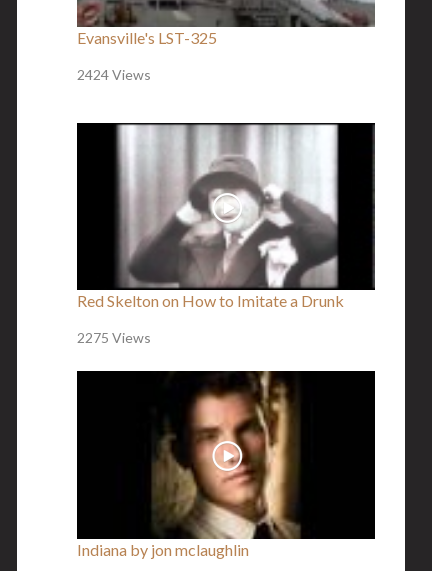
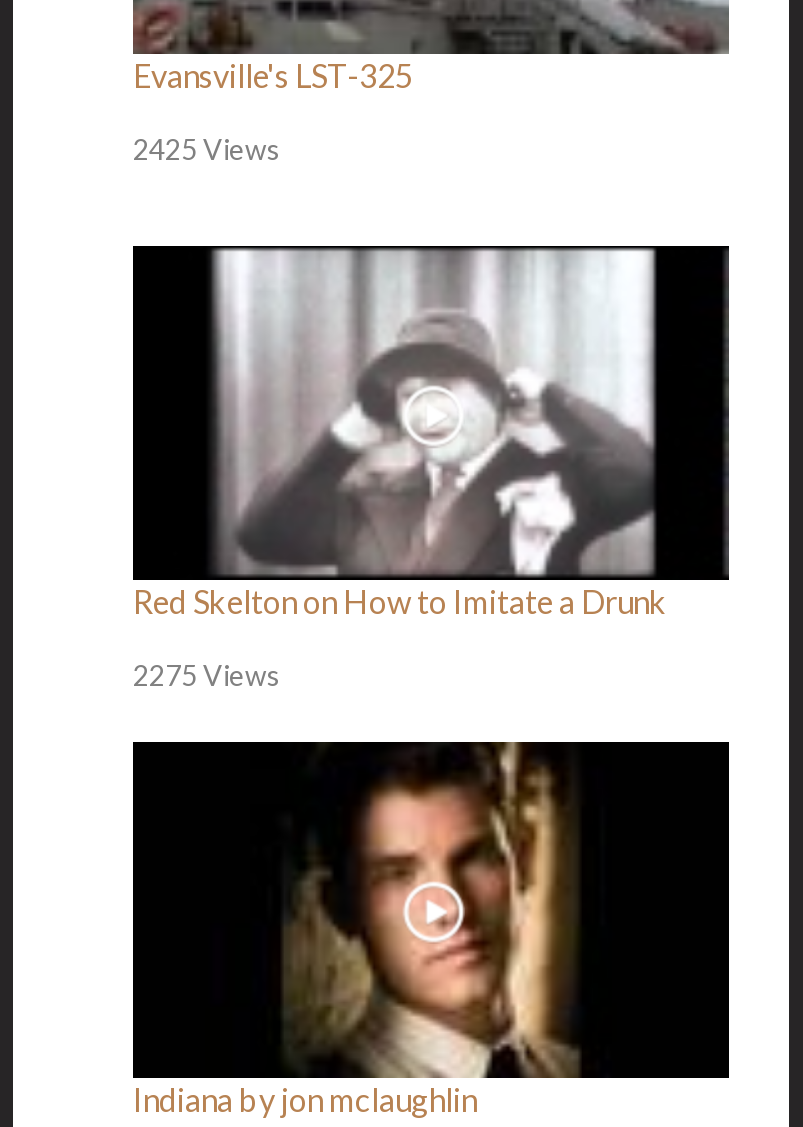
- 2424 Views
+ 2425 Views
